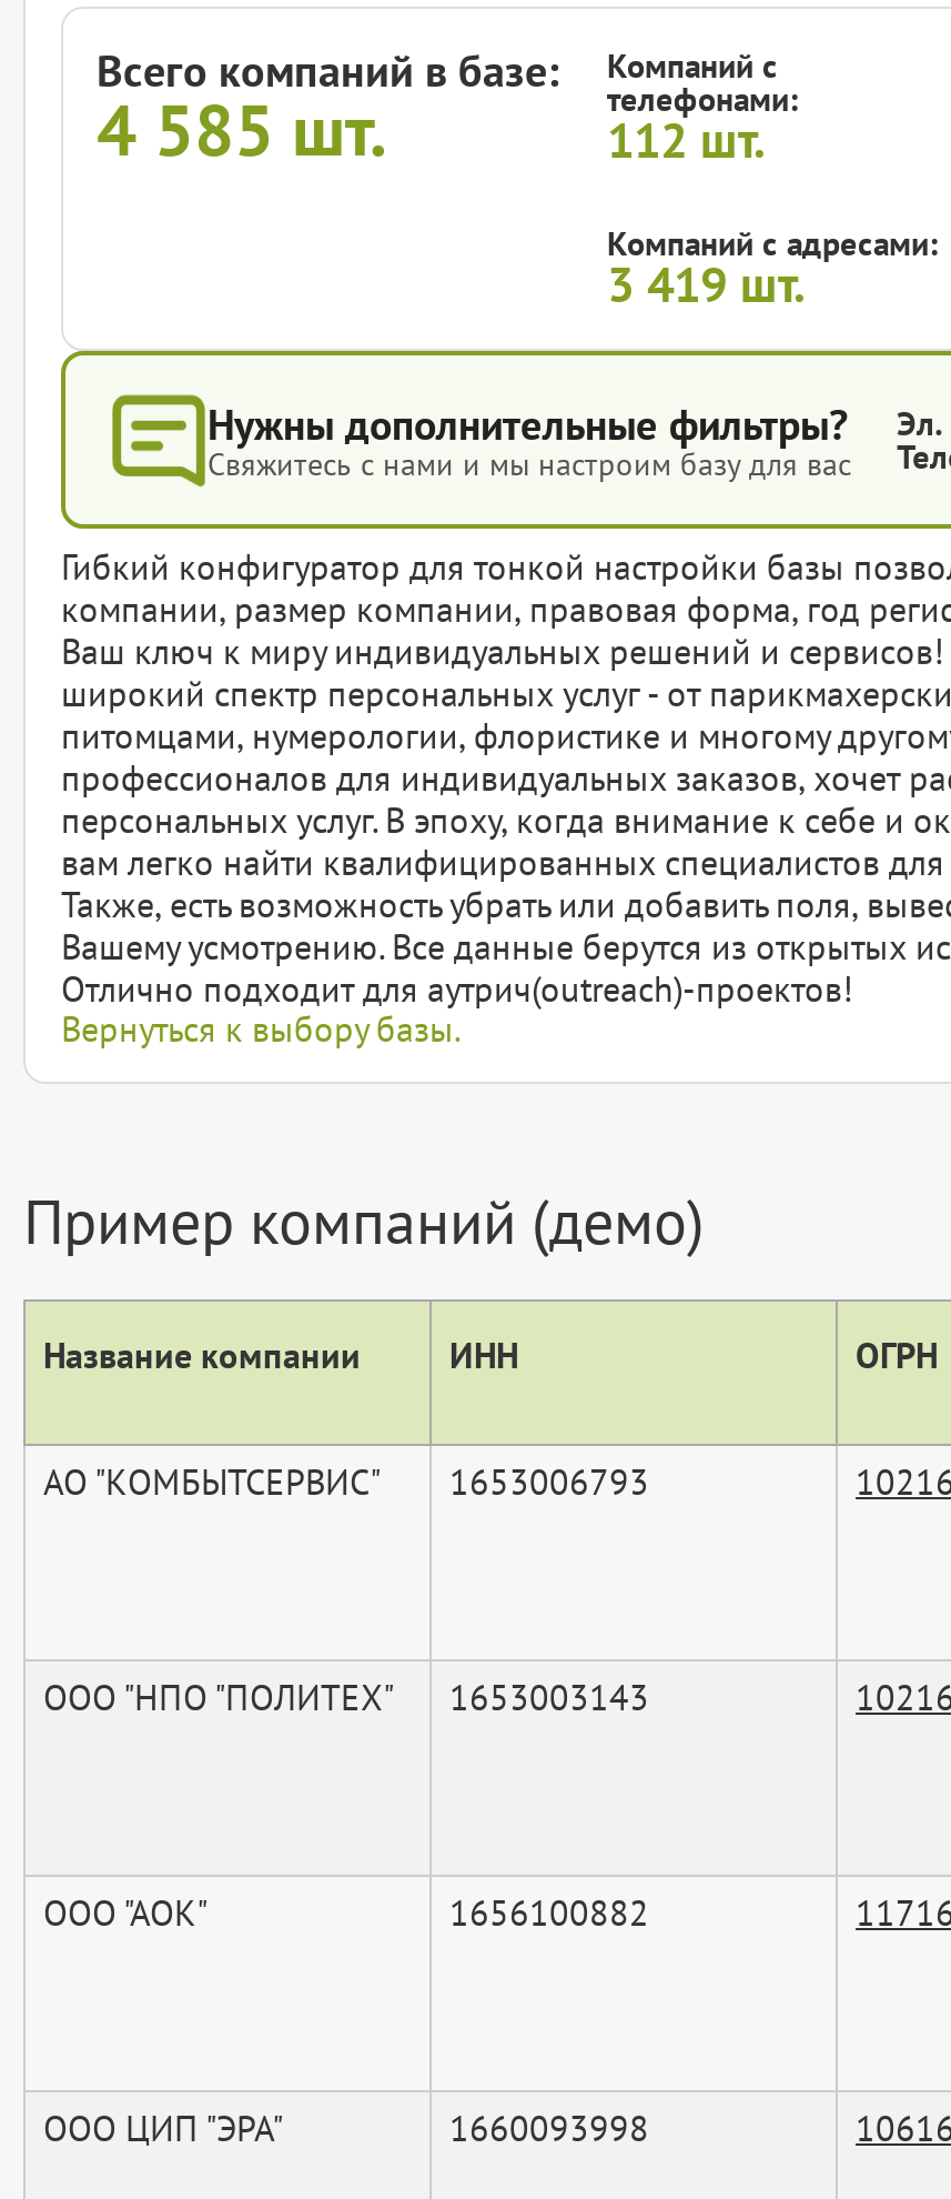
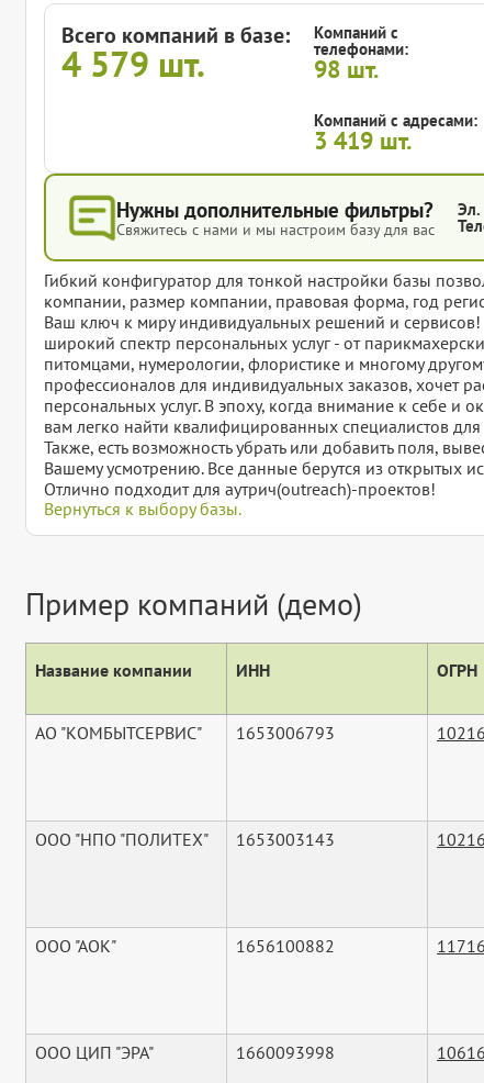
- 4 585шт.
+ 4 579шт.

- 112шт.
+ 98шт.
